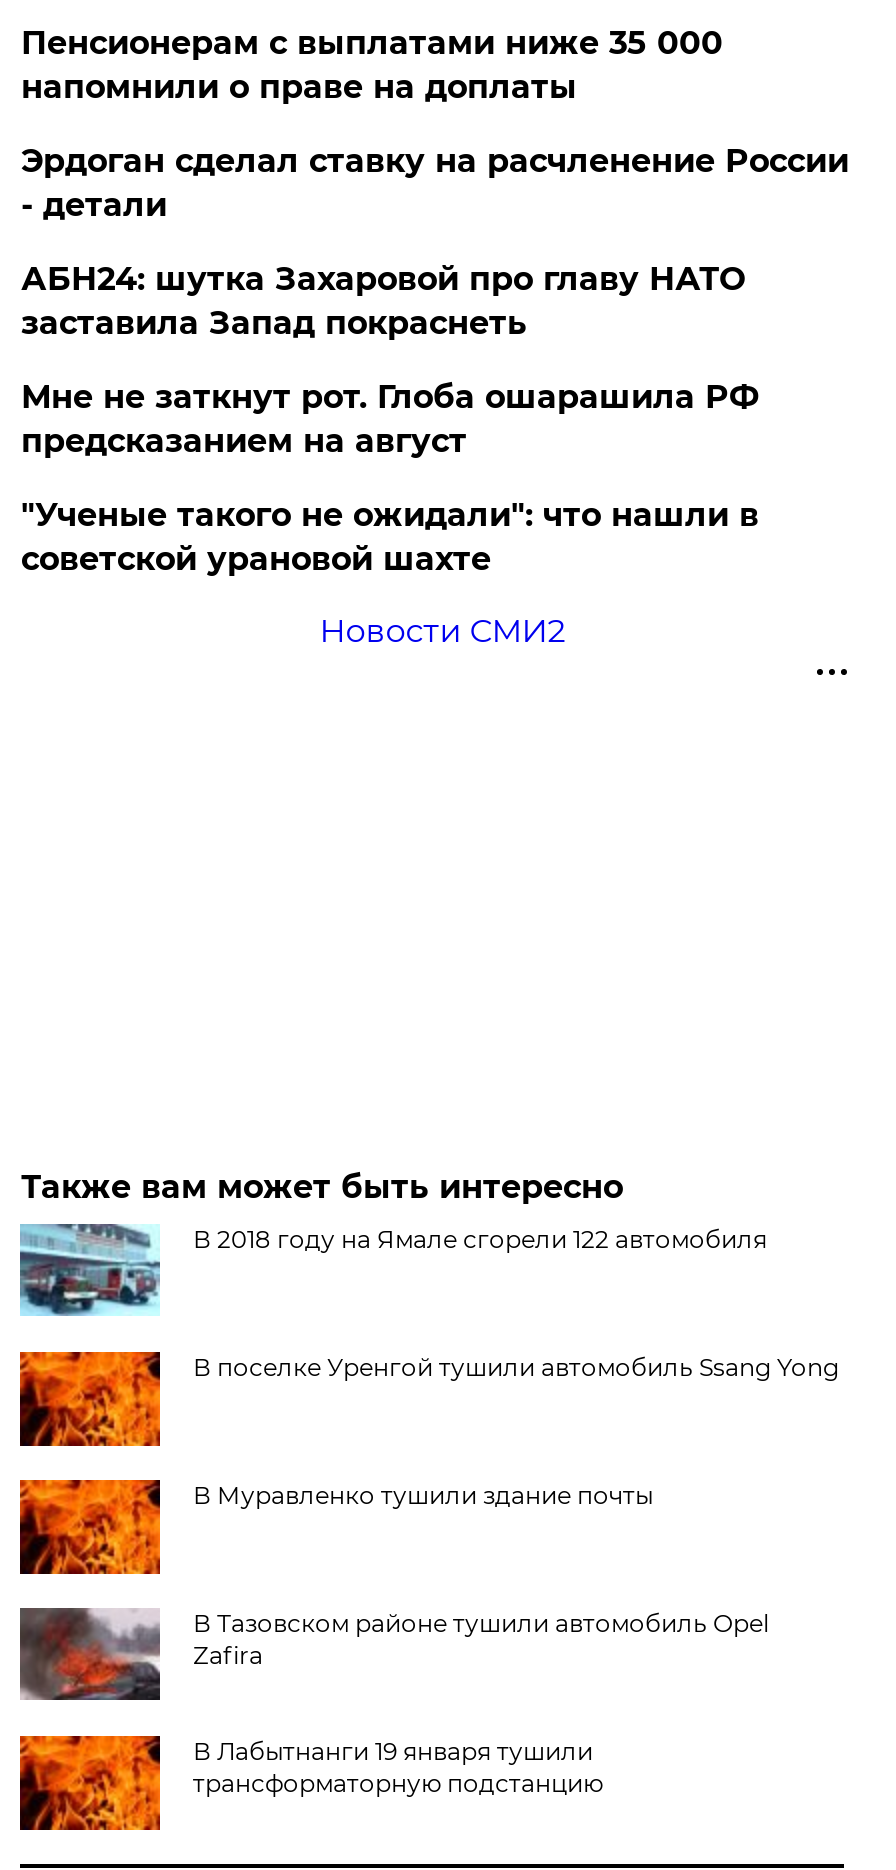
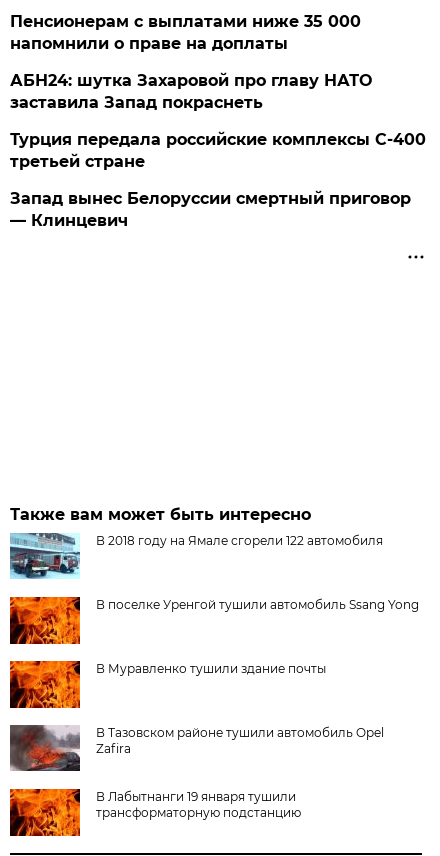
- Эрдоган сделал ставку на расчленение России
- - детали

- Мне не заткнут рот. Глоба ошарашила РФ
- предсказанием на август
- "Ученые такого не ожидали": что нашли в
- советской урановой шахте
- Новости СМИ2
+ Турция передала российские комплексы С-400
+ третьей стране
+ Запад вынес Белоруссии смертный приговор
+ — Клинцевич
